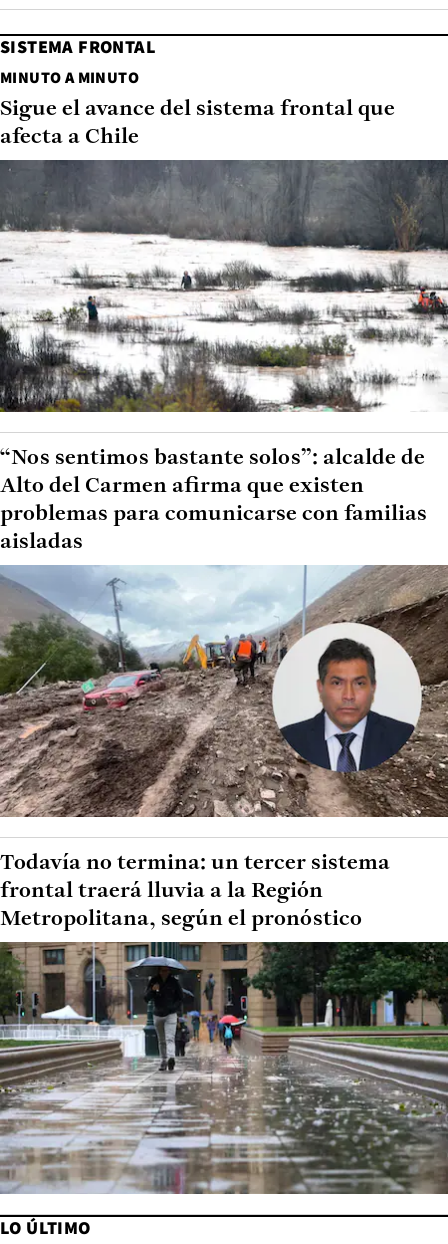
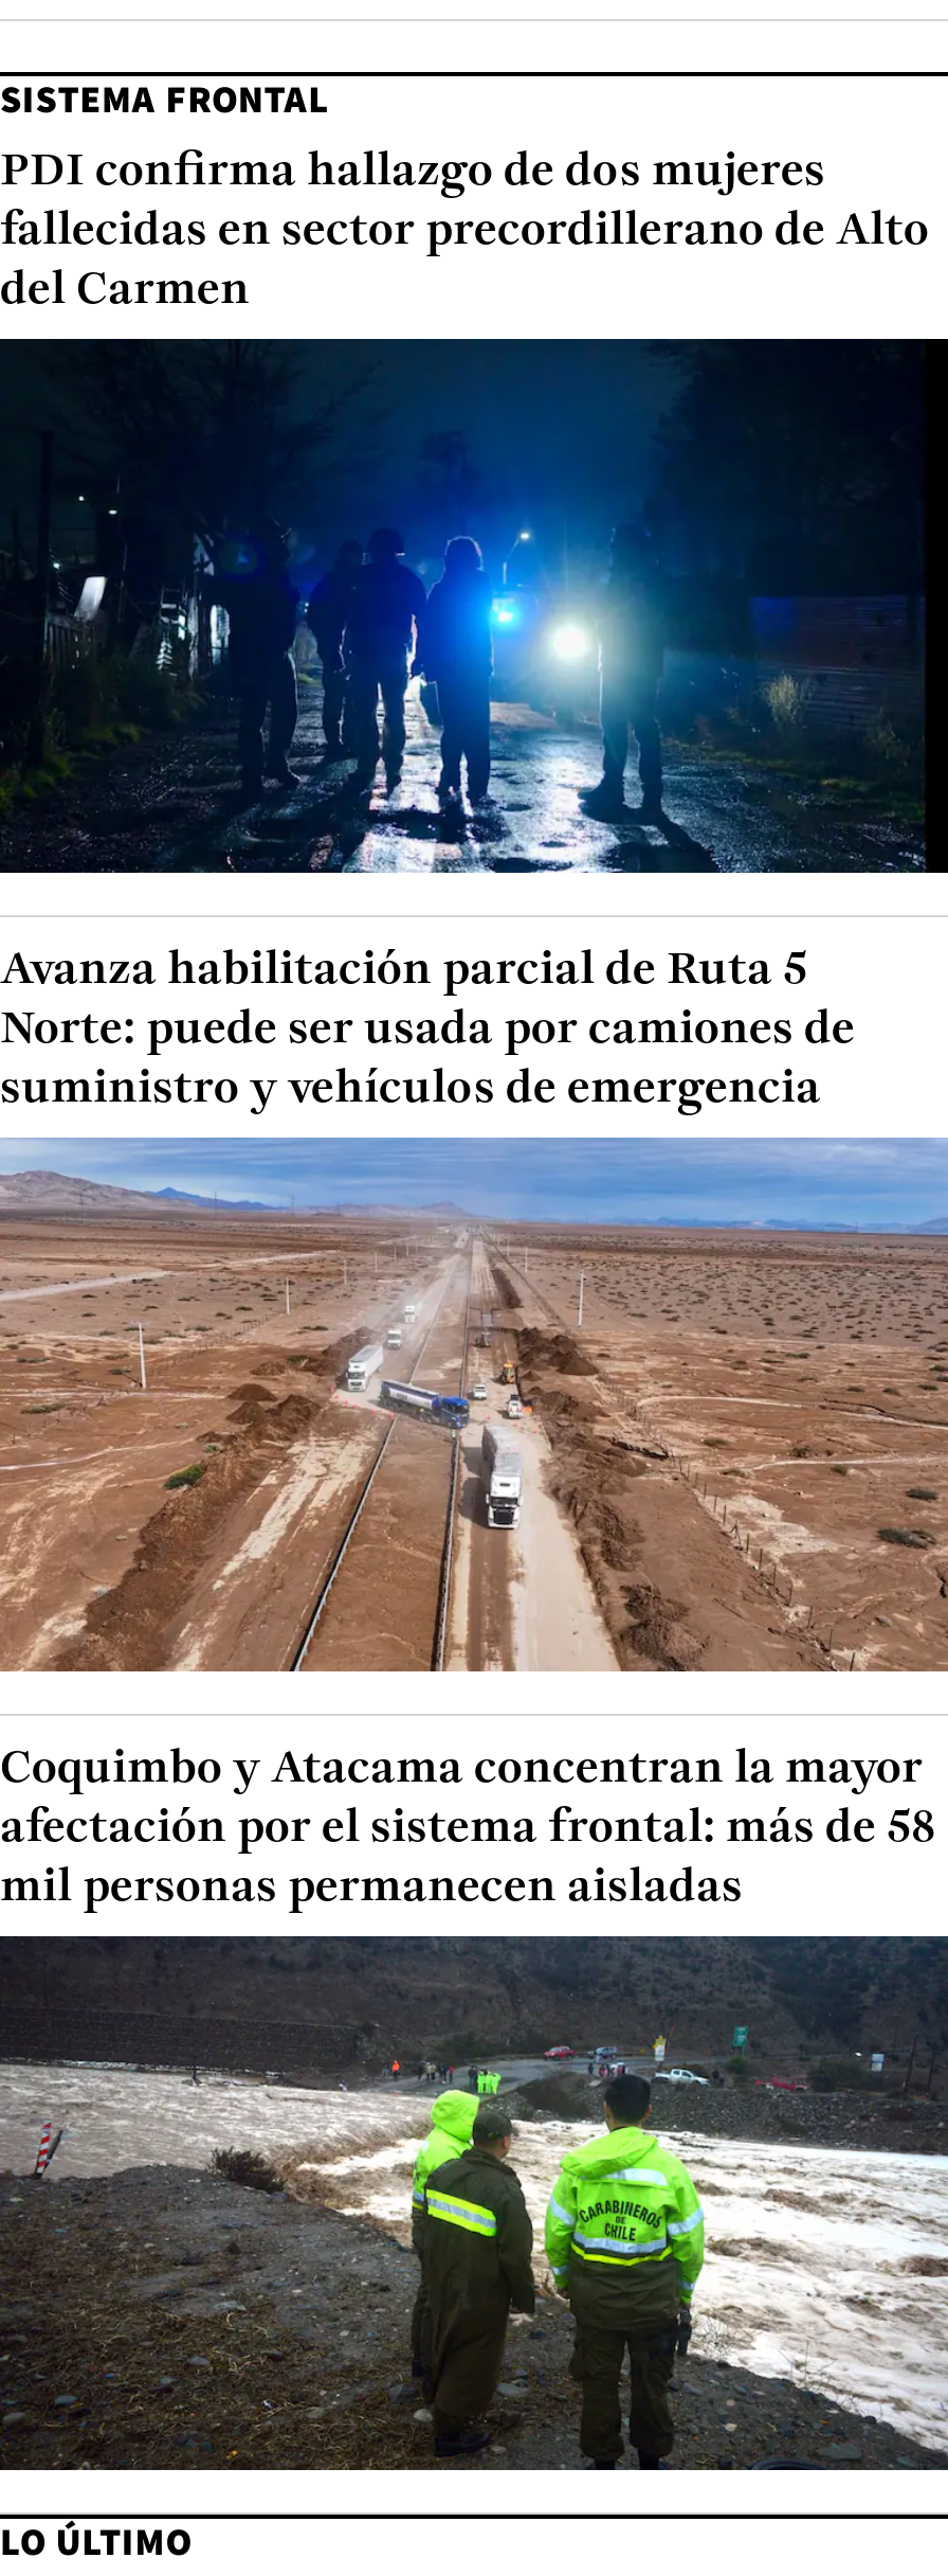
- MINUTO A MINUTO
- Sigue el avance del sistema frontal que
- afecta a Chile
+ PDI confirma hallazgo de dos mujeres
+ fallecidas en sector precordillerano de Alto
+ del Carmen

- [image]
- “Nos sentimos bastante solos”: alcalde de
- Alto del Carmen afirma que existen
- problemas para comunicarse con familias
- aisladas
+ [image]
+ Avanza habilitación parcial de Ruta 5
+ Norte: puede ser usada por camiones de
+ suministro y vehículos de emergencia

- [image]
- Todavía no termina: un tercer sistema
- frontal traerá lluvia a la Región
- Metropolitana, según el pronóstico
+ [image]
+ Coquimbo y Atacama concentran la mayor
+ afectación por el sistema frontal: más de 58
+ mil personas permanecen aisladas

- [image]
+ [image]
